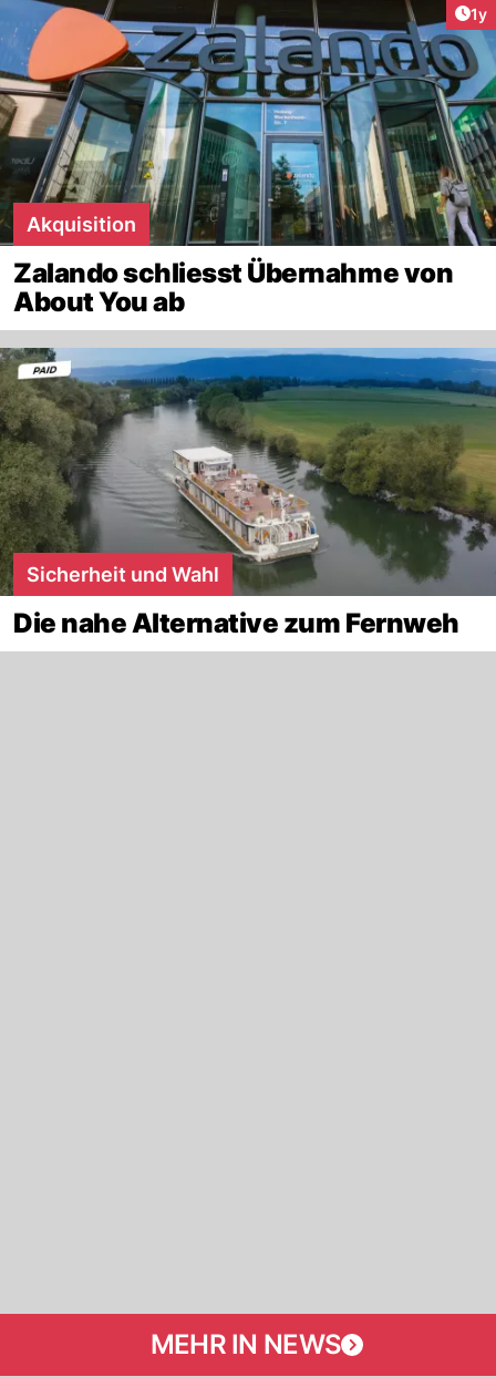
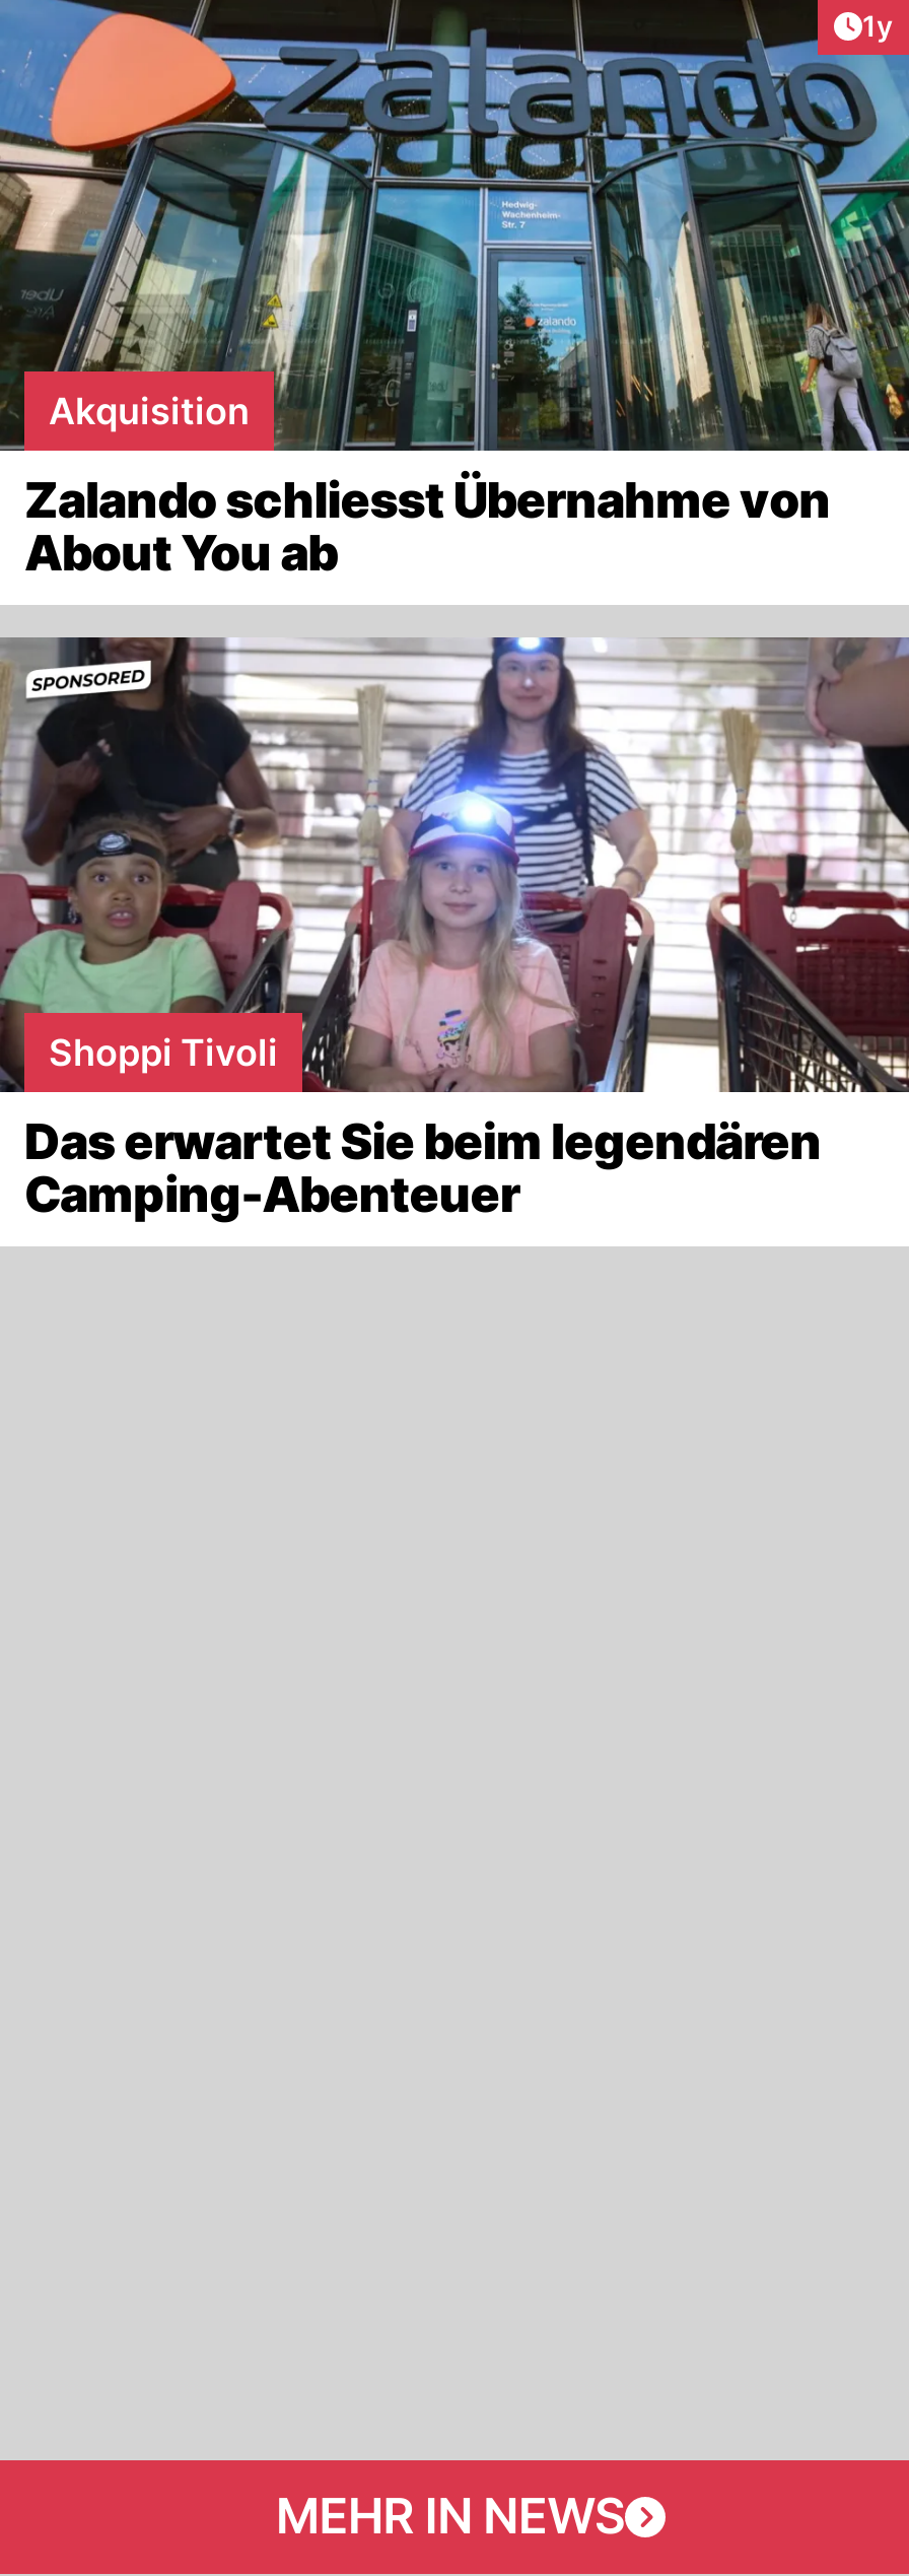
- [image]
- Sicherheit und Wahl
+ [image]
+ Shoppi Tivoli

- Die nahe Alternative zum Fernweh
+ Das erwartet Sie beim legendären
+ Camping-Abenteuer
